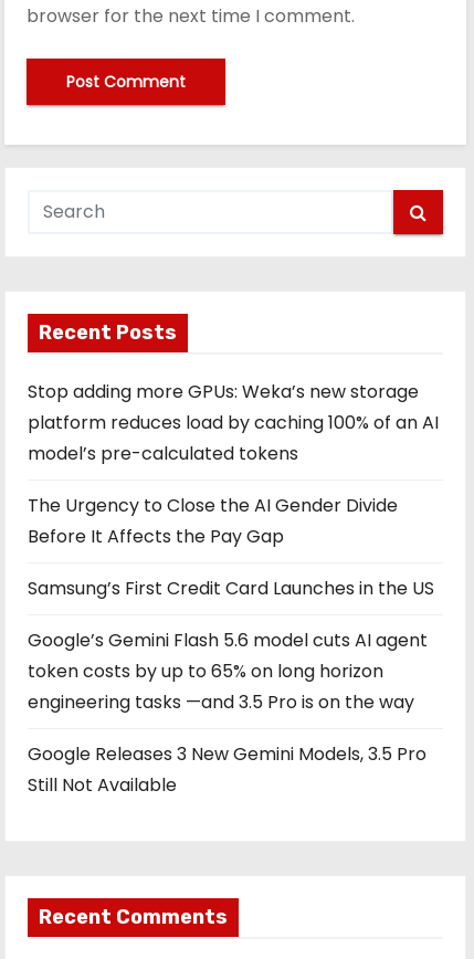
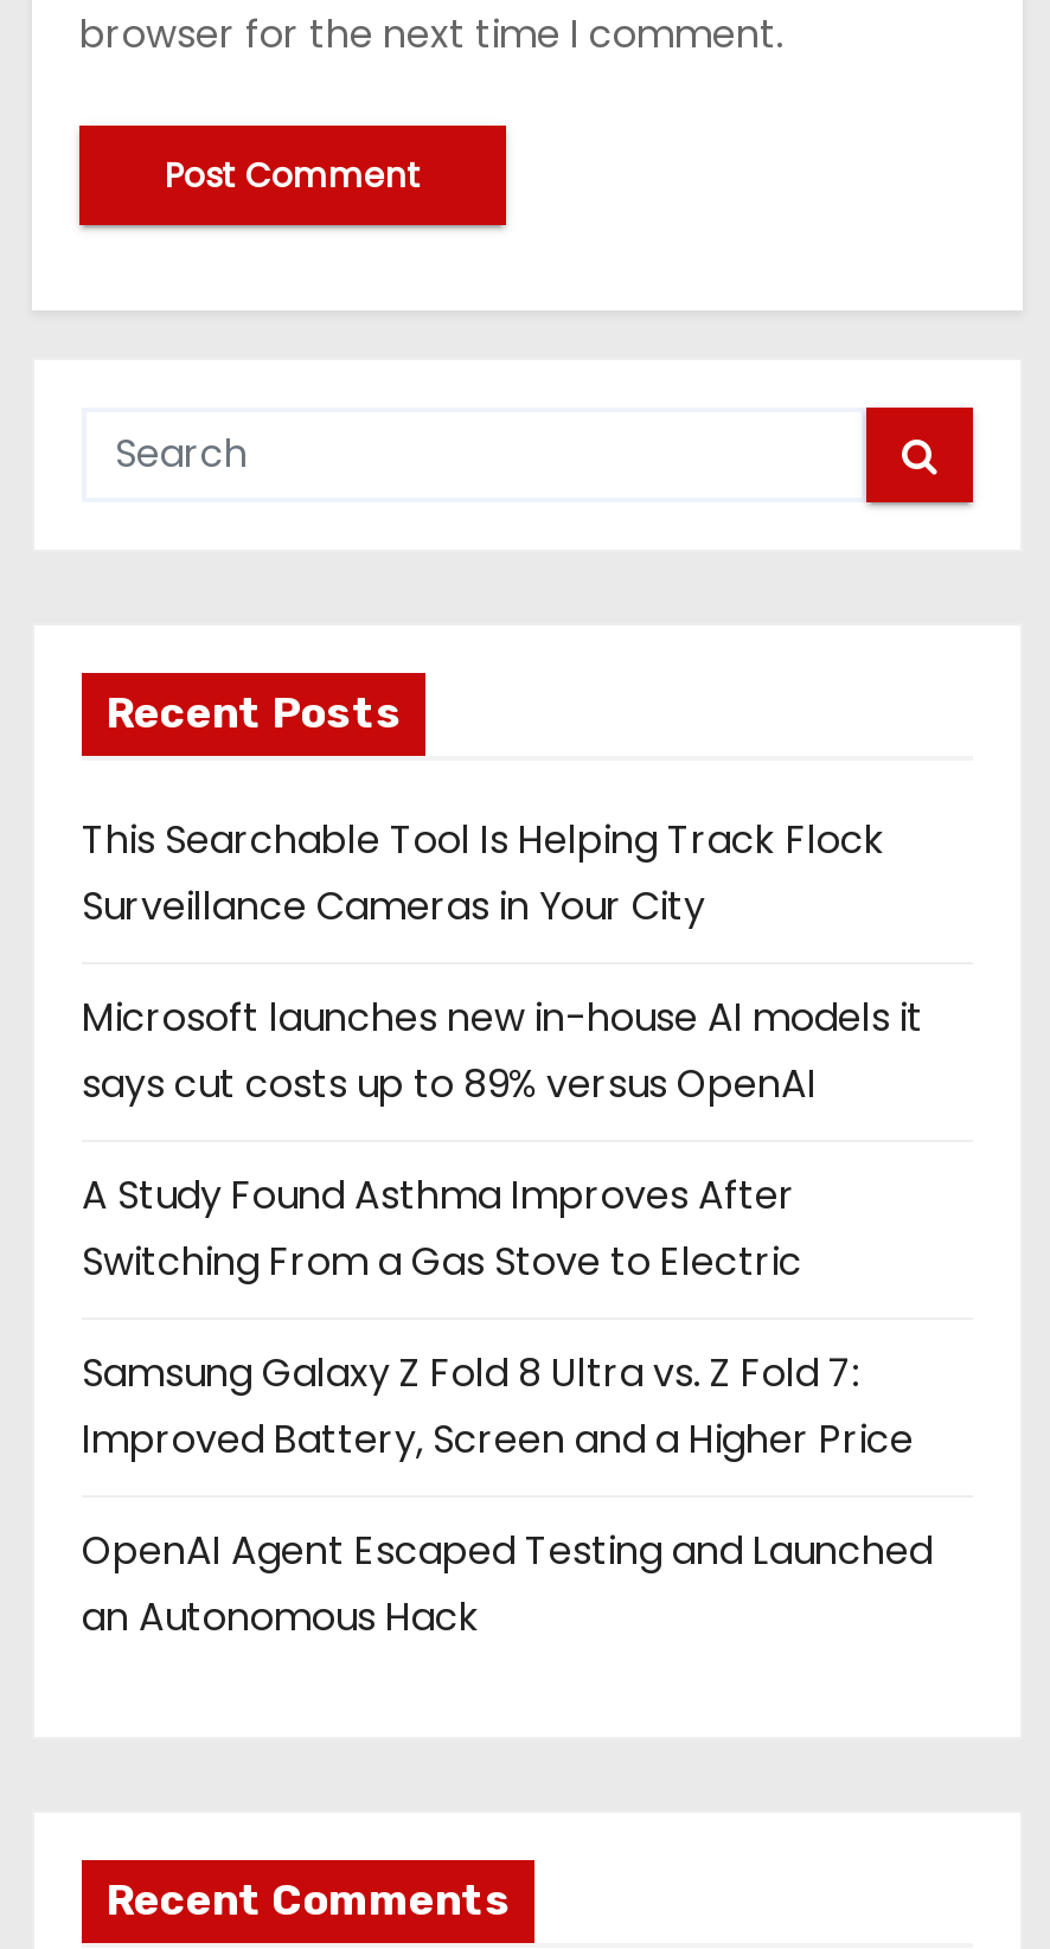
- Stop adding more GPUs: Weka’s new storage
- platform reduces load by caching 100% of an AI
- model’s pre-calculated tokens
+ This Searchable Tool Is Helping Track Flock
+ Surveillance Cameras in Your City

- The Urgency to Close the AI Gender Divide
- Before It Affects the Pay Gap
+ Microsoft launches new in-house AI models it
+ says cut costs up to 89% versus OpenAI

- Samsung’s First Credit Card Launches in the US
+ A Study Found Asthma Improves After
+ Switching From a Gas Stove to Electric

- Google’s Gemini Flash 5.6 model cuts AI agent
- token costs by up to 65% on long horizon
- engineering tasks —and 3.5 Pro is on the way
+ Samsung Galaxy Z Fold 8 Ultra vs. Z Fold 7:
+ Improved Battery, Screen and a Higher Price

- Google Releases 3 New Gemini Models, 3.5 Pro
- Still Not Available
+ OpenAI Agent Escaped Testing and Launched
+ an Autonomous Hack
